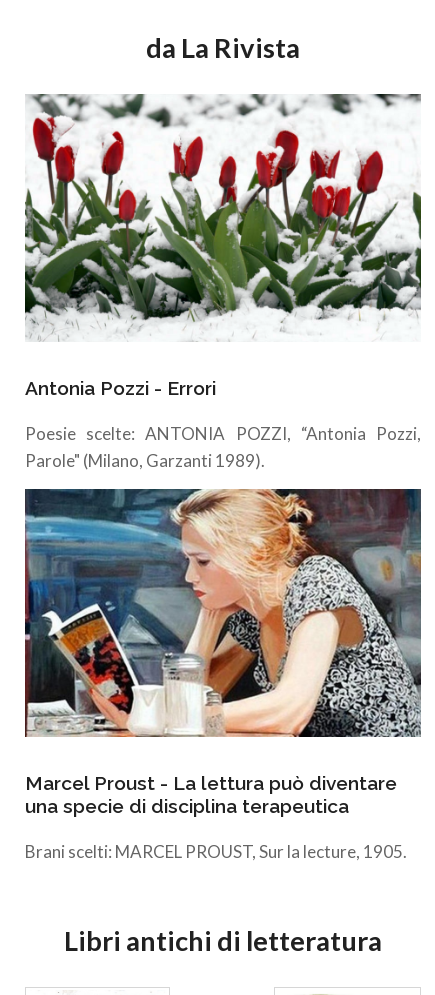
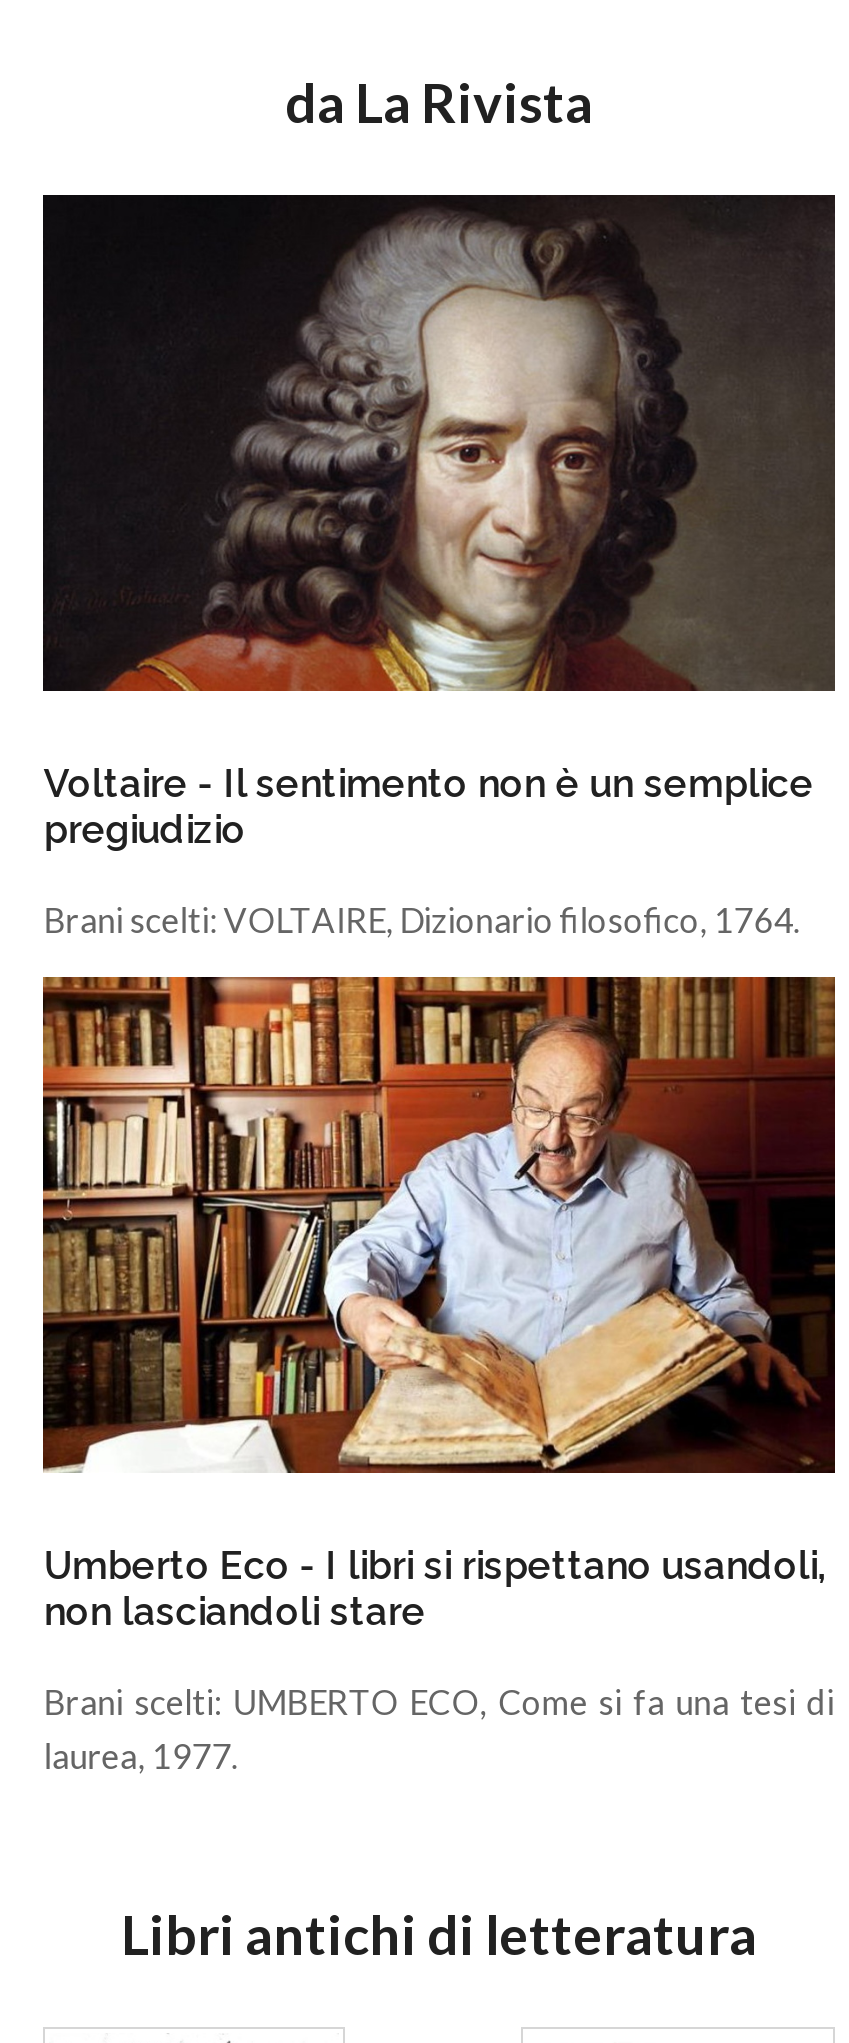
- [image]
- Antonia Pozzi - Errori
+ [image]
+ Voltaire - Il sentimento non è un semplice
+ pregiudizio

- Poesie scelte: ANTONIA POZZI, “Antonia Pozzi,
- Parole" (Milano, Garzanti 1989).
+ Brani scelti: VOLTAIRE, Dizionario filosofico, 1764.

- [image]
- Marcel Proust - La lettura può diventare
- una specie di disciplina terapeutica
+ [image]
+ Umberto Eco - I libri si rispettano usandoli,
+ non lasciandoli stare

- Brani scelti: MARCEL PROUST, Sur la lecture, 1905.
+ Brani scelti: UMBERTO ECO, Come si fa una tesi di
+ laurea, 1977.
